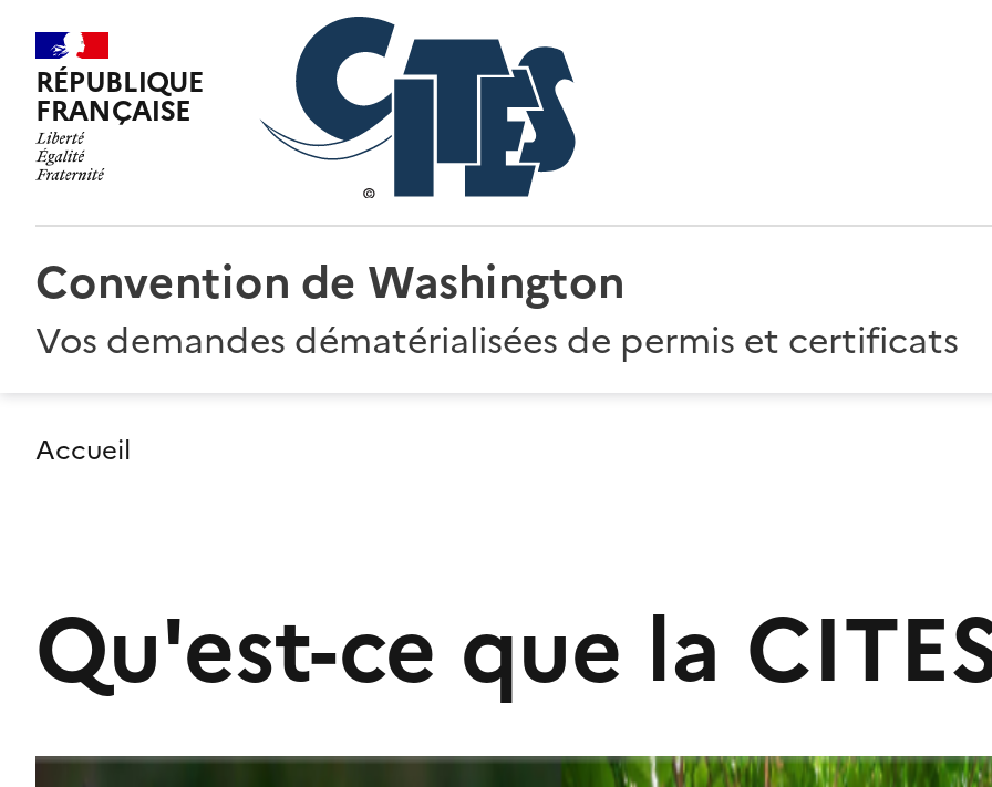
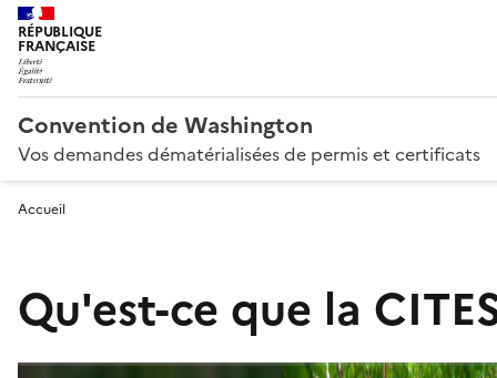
- [image]
